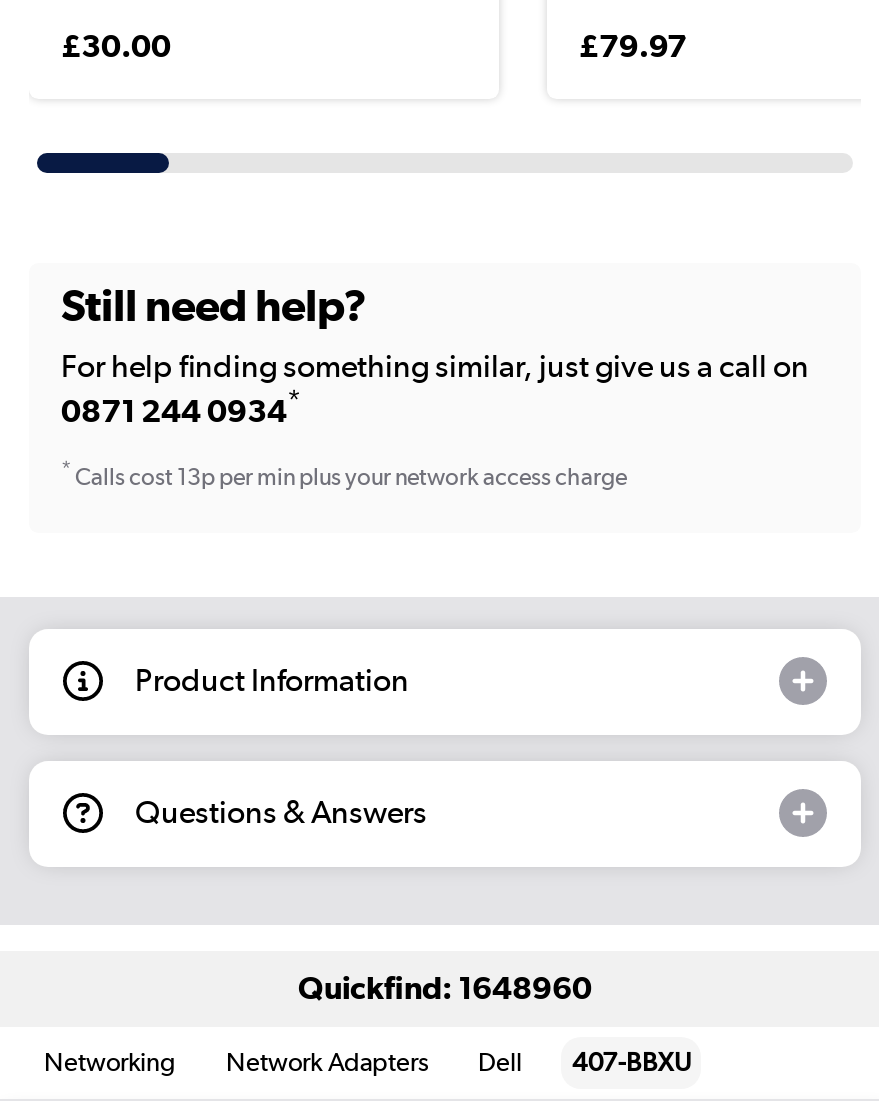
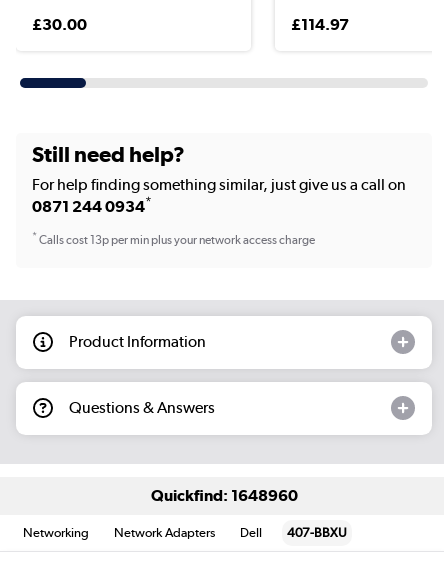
- £79.97
+ £114.97
